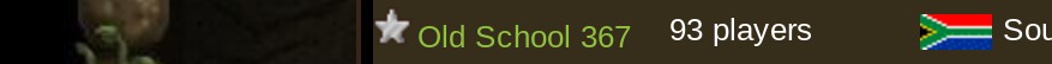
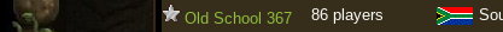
- Old School 367 93 players
+ Old School 367 86 players
